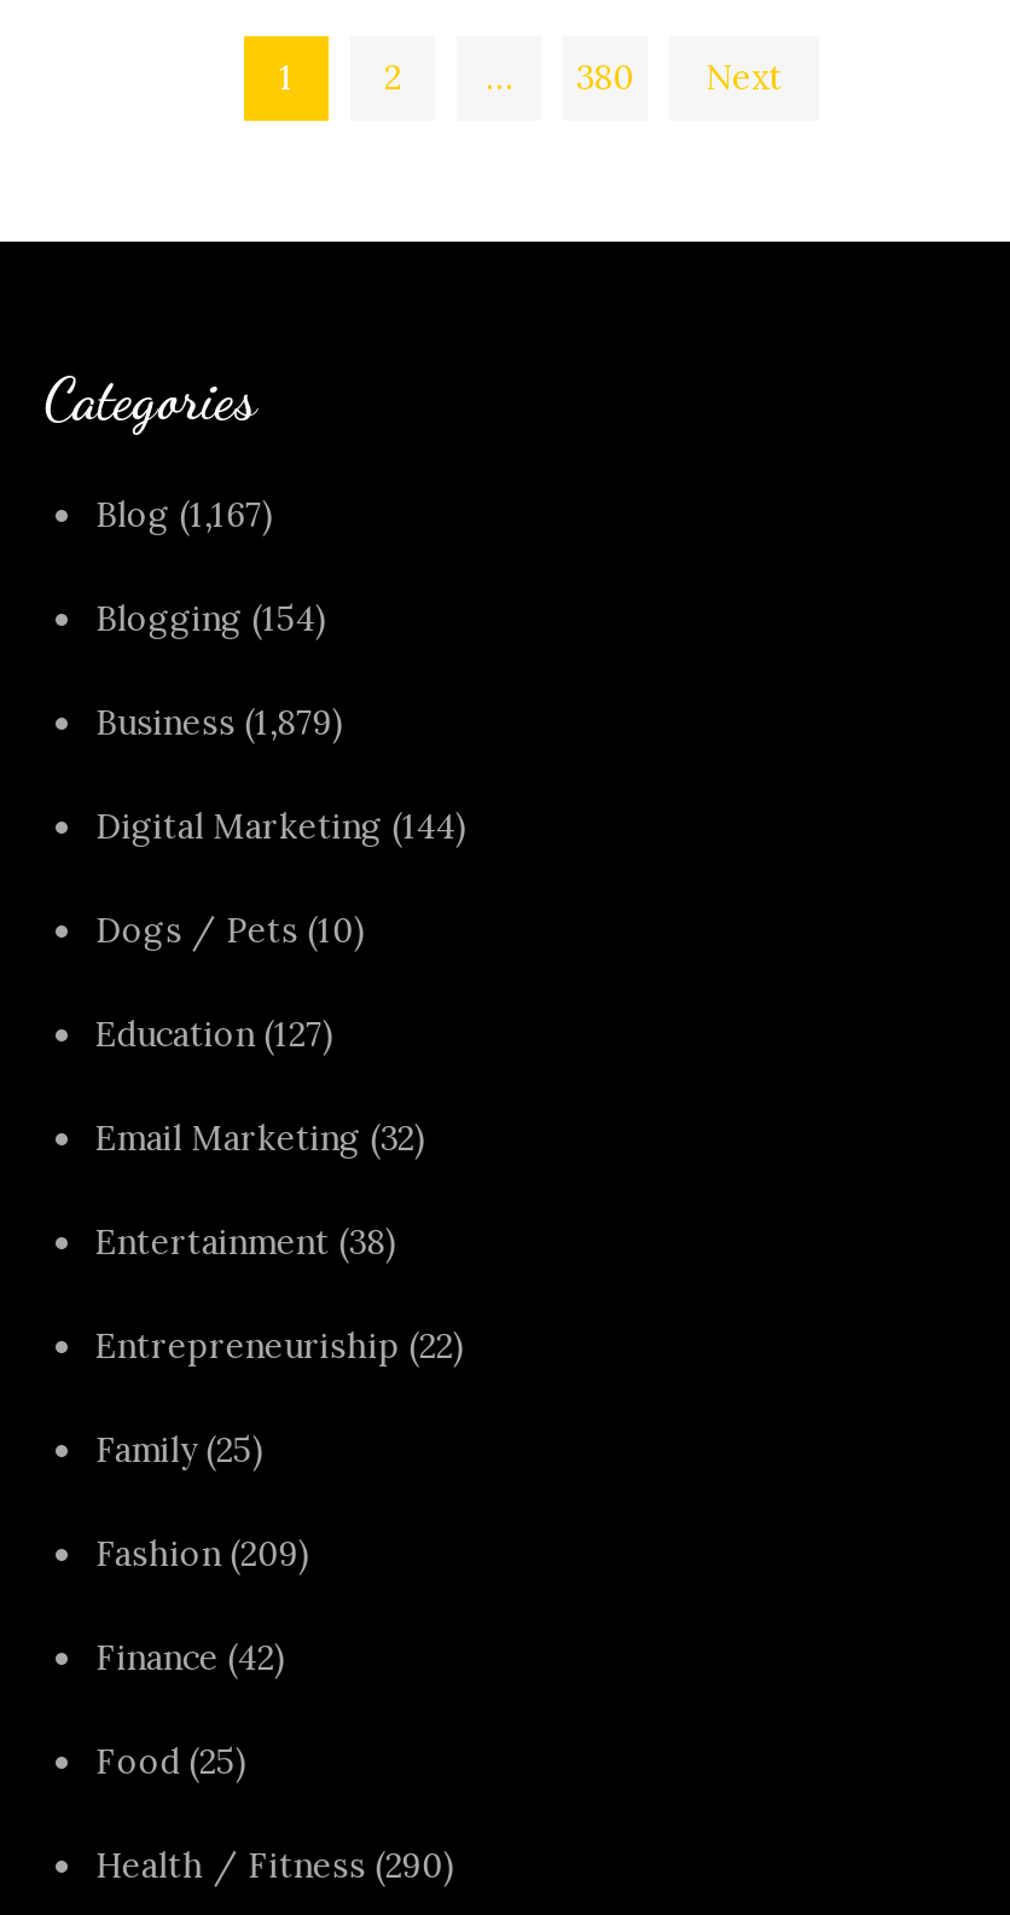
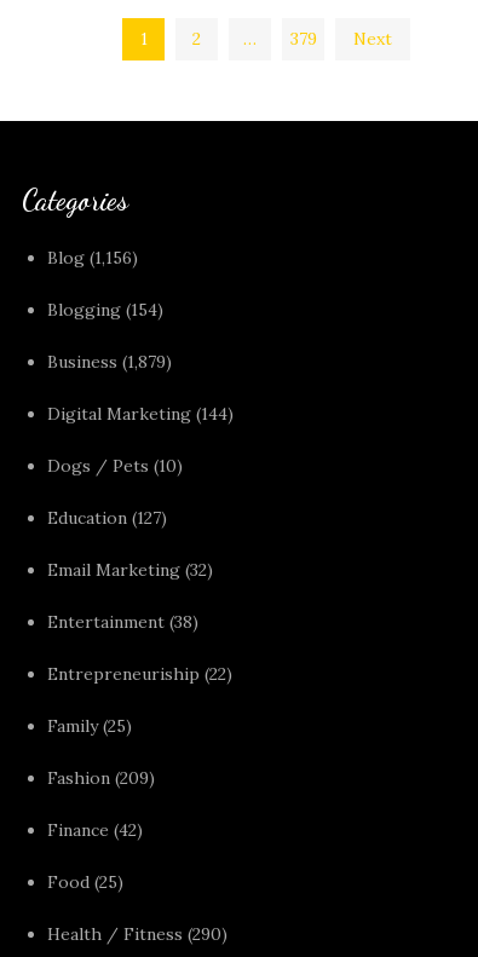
- 380
+ 379

- Blog (1,167)
+ Blog (1,156)
